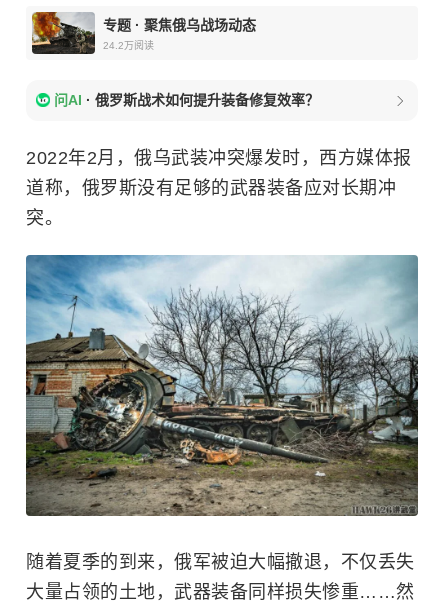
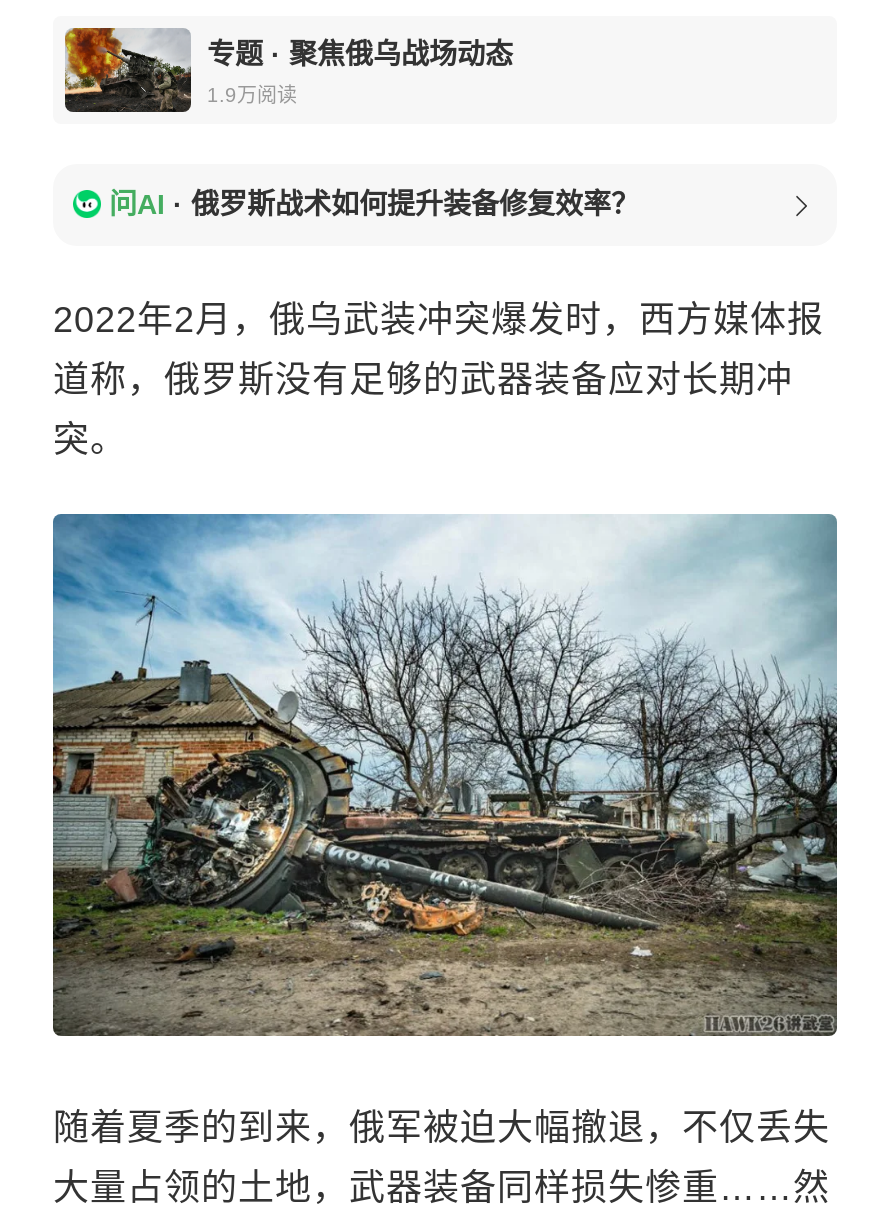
- 24.2万阅读
+ 1.9万阅读
